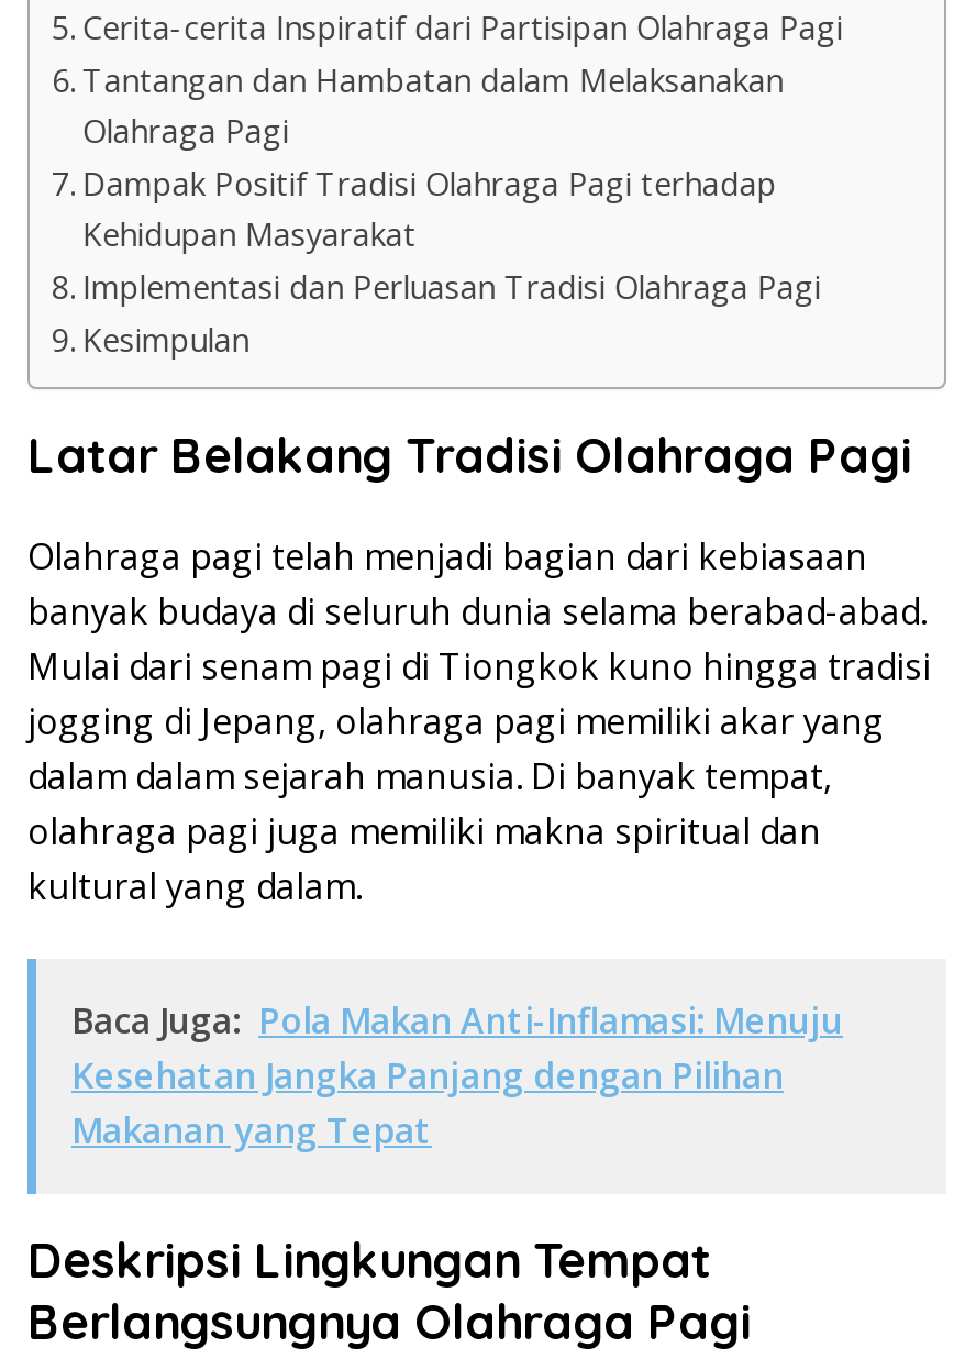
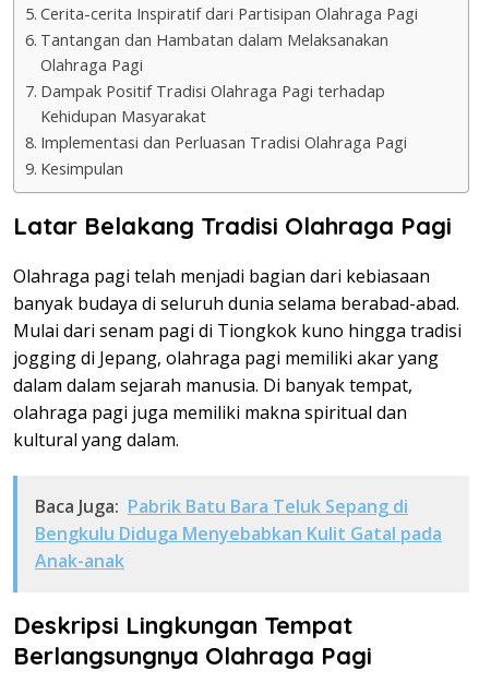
- Baca Juga: Pola Makan Anti-Inflamasi: Menuju
- Kesehatan Jangka Panjang dengan Pilihan
- Makanan yang Tepat
+ Baca Juga: Pabrik Batu Bara Teluk Sepang di
+ Bengkulu Diduga Menyebabkan Kulit Gatal pada
+ Anak-anak
